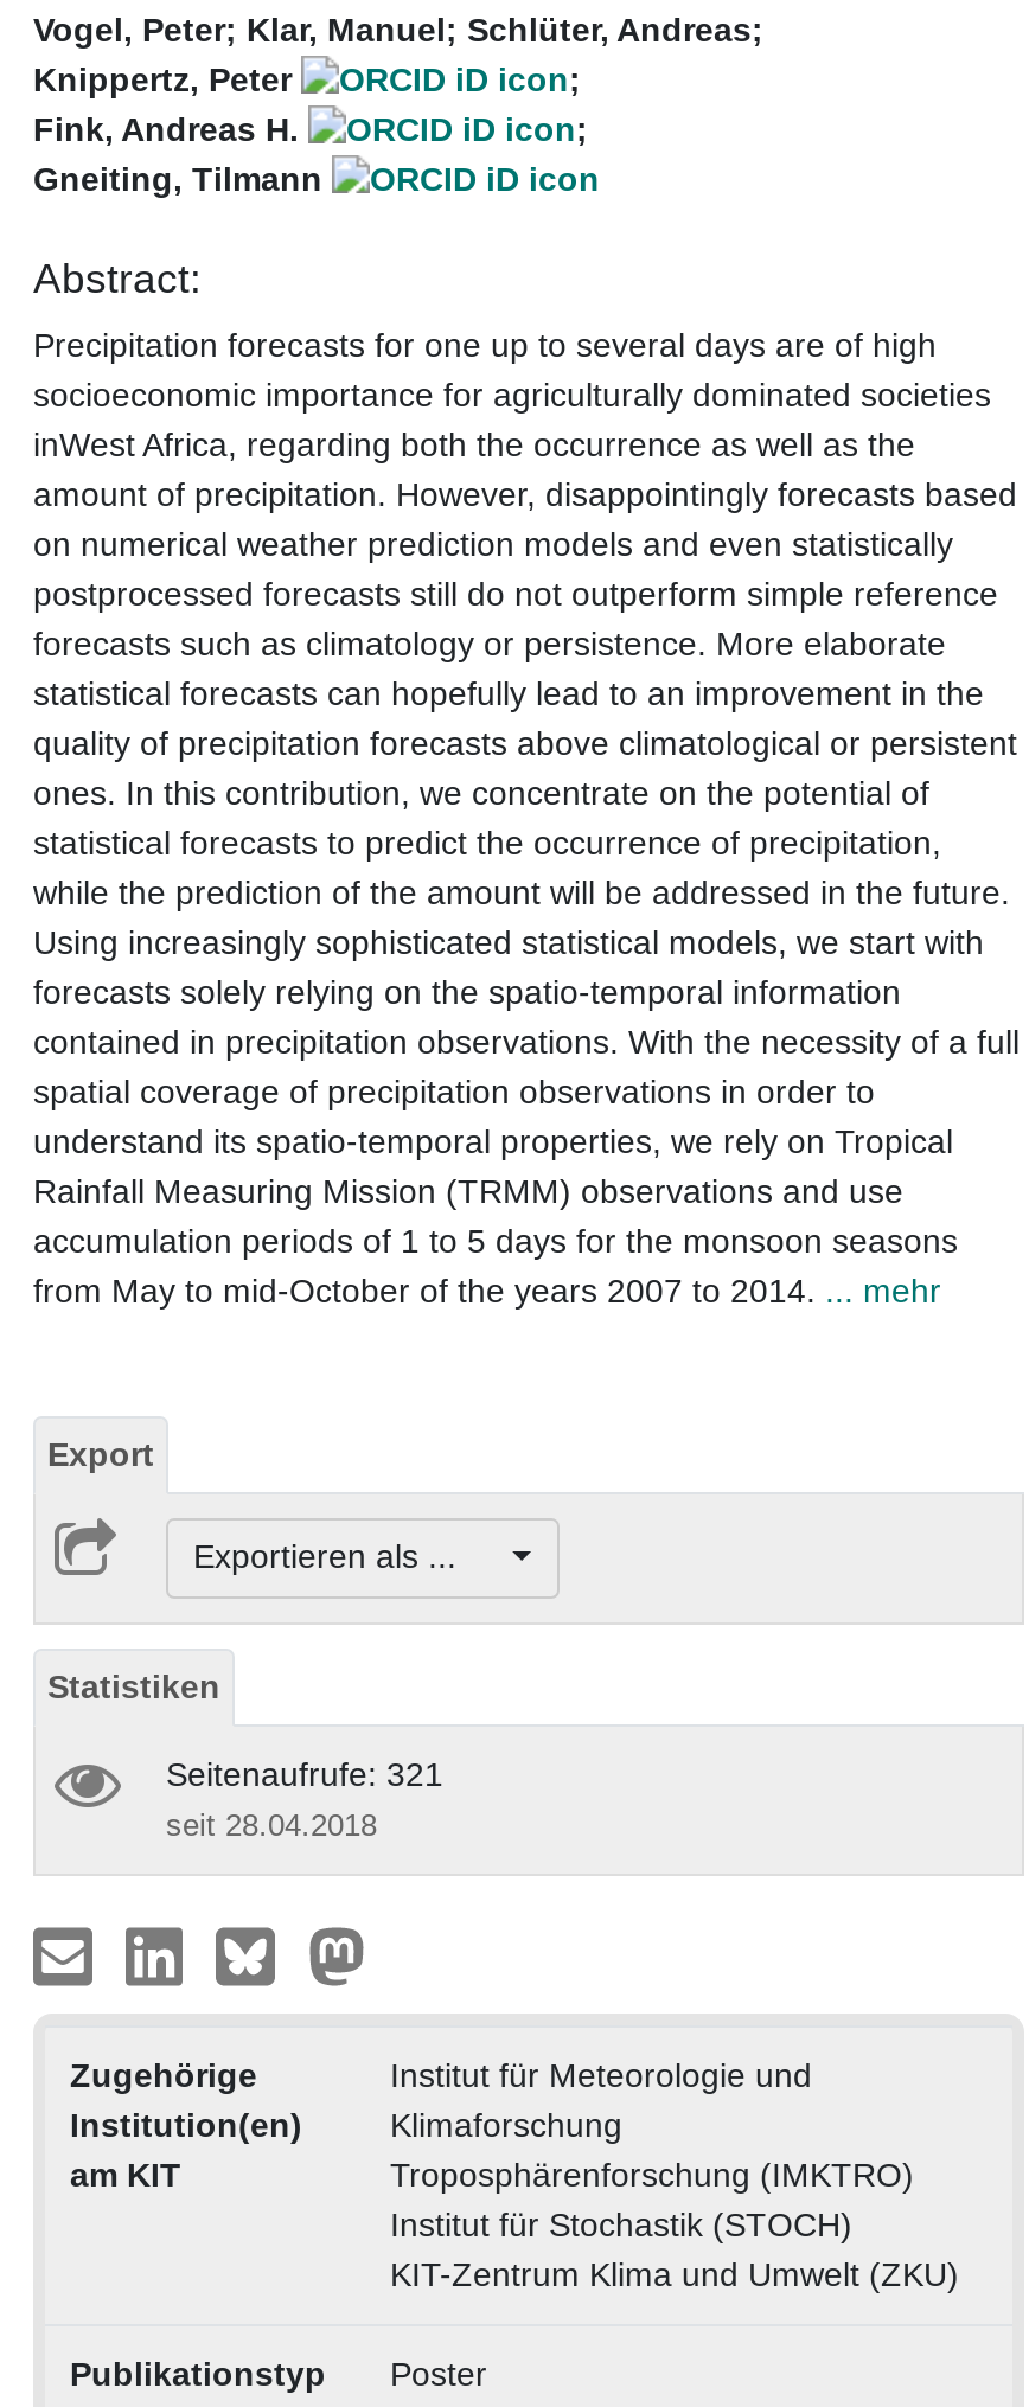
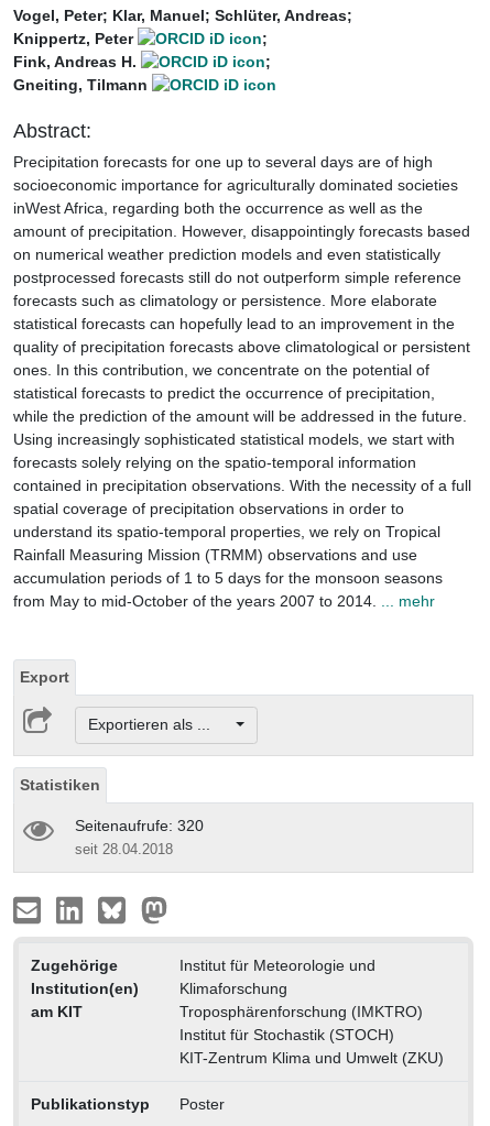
- Seitenaufrufe: 321
+ Seitenaufrufe: 320
